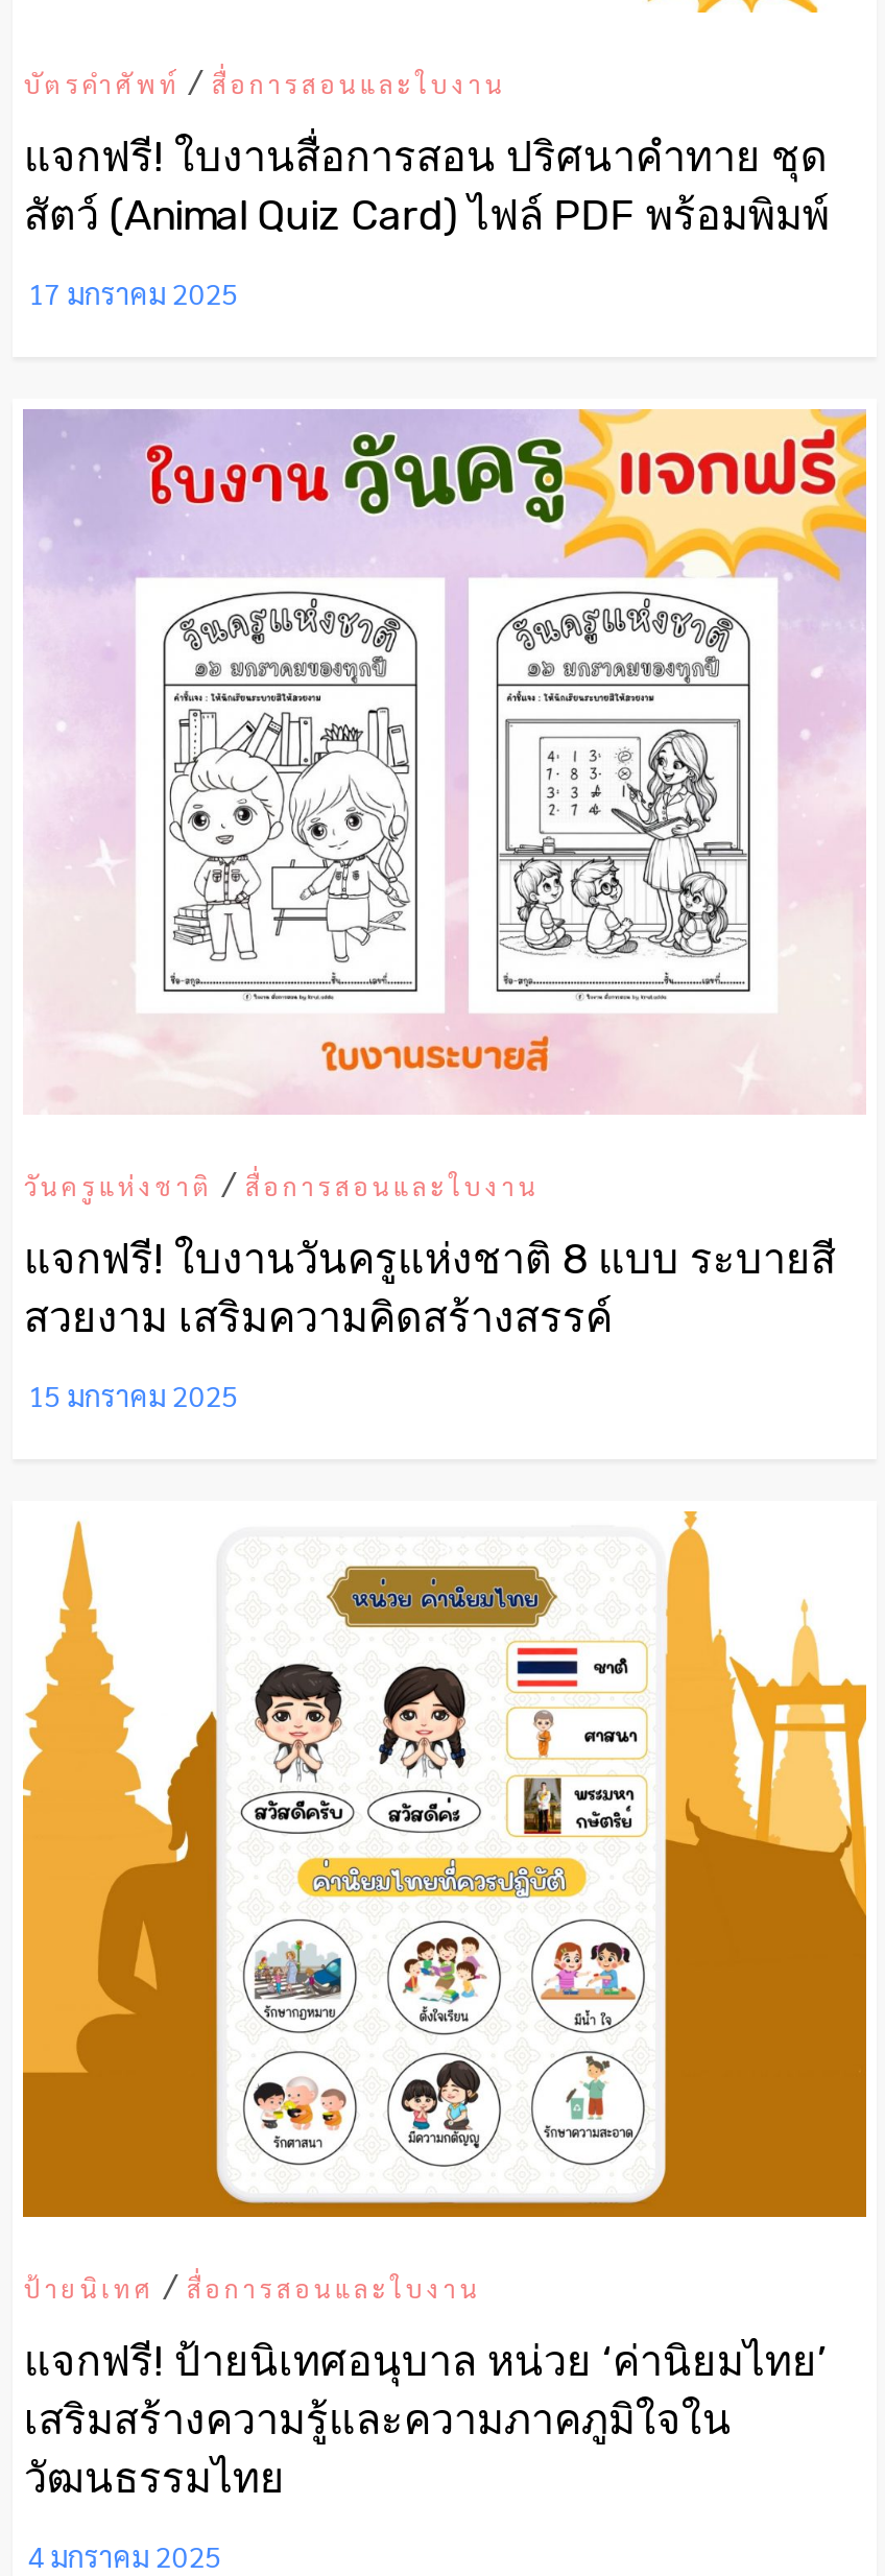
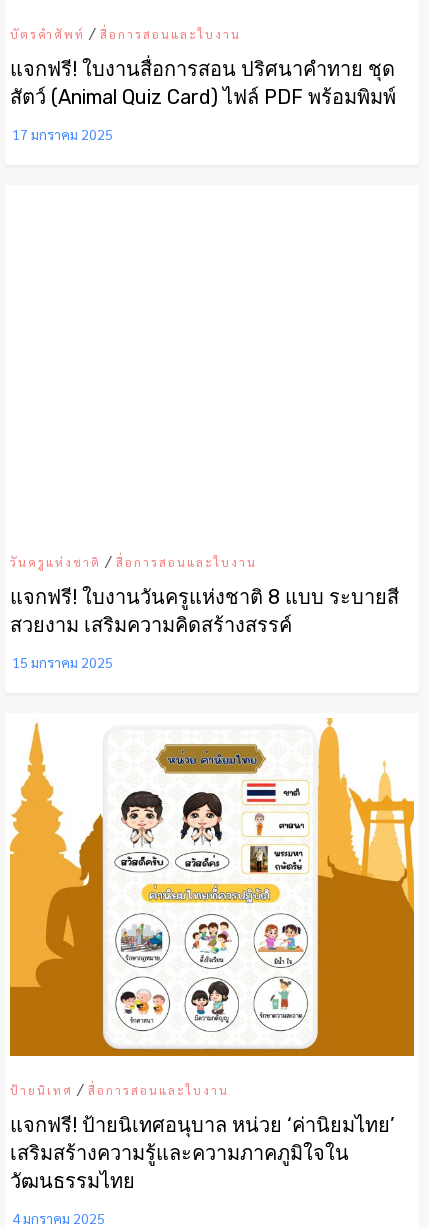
- [image]
